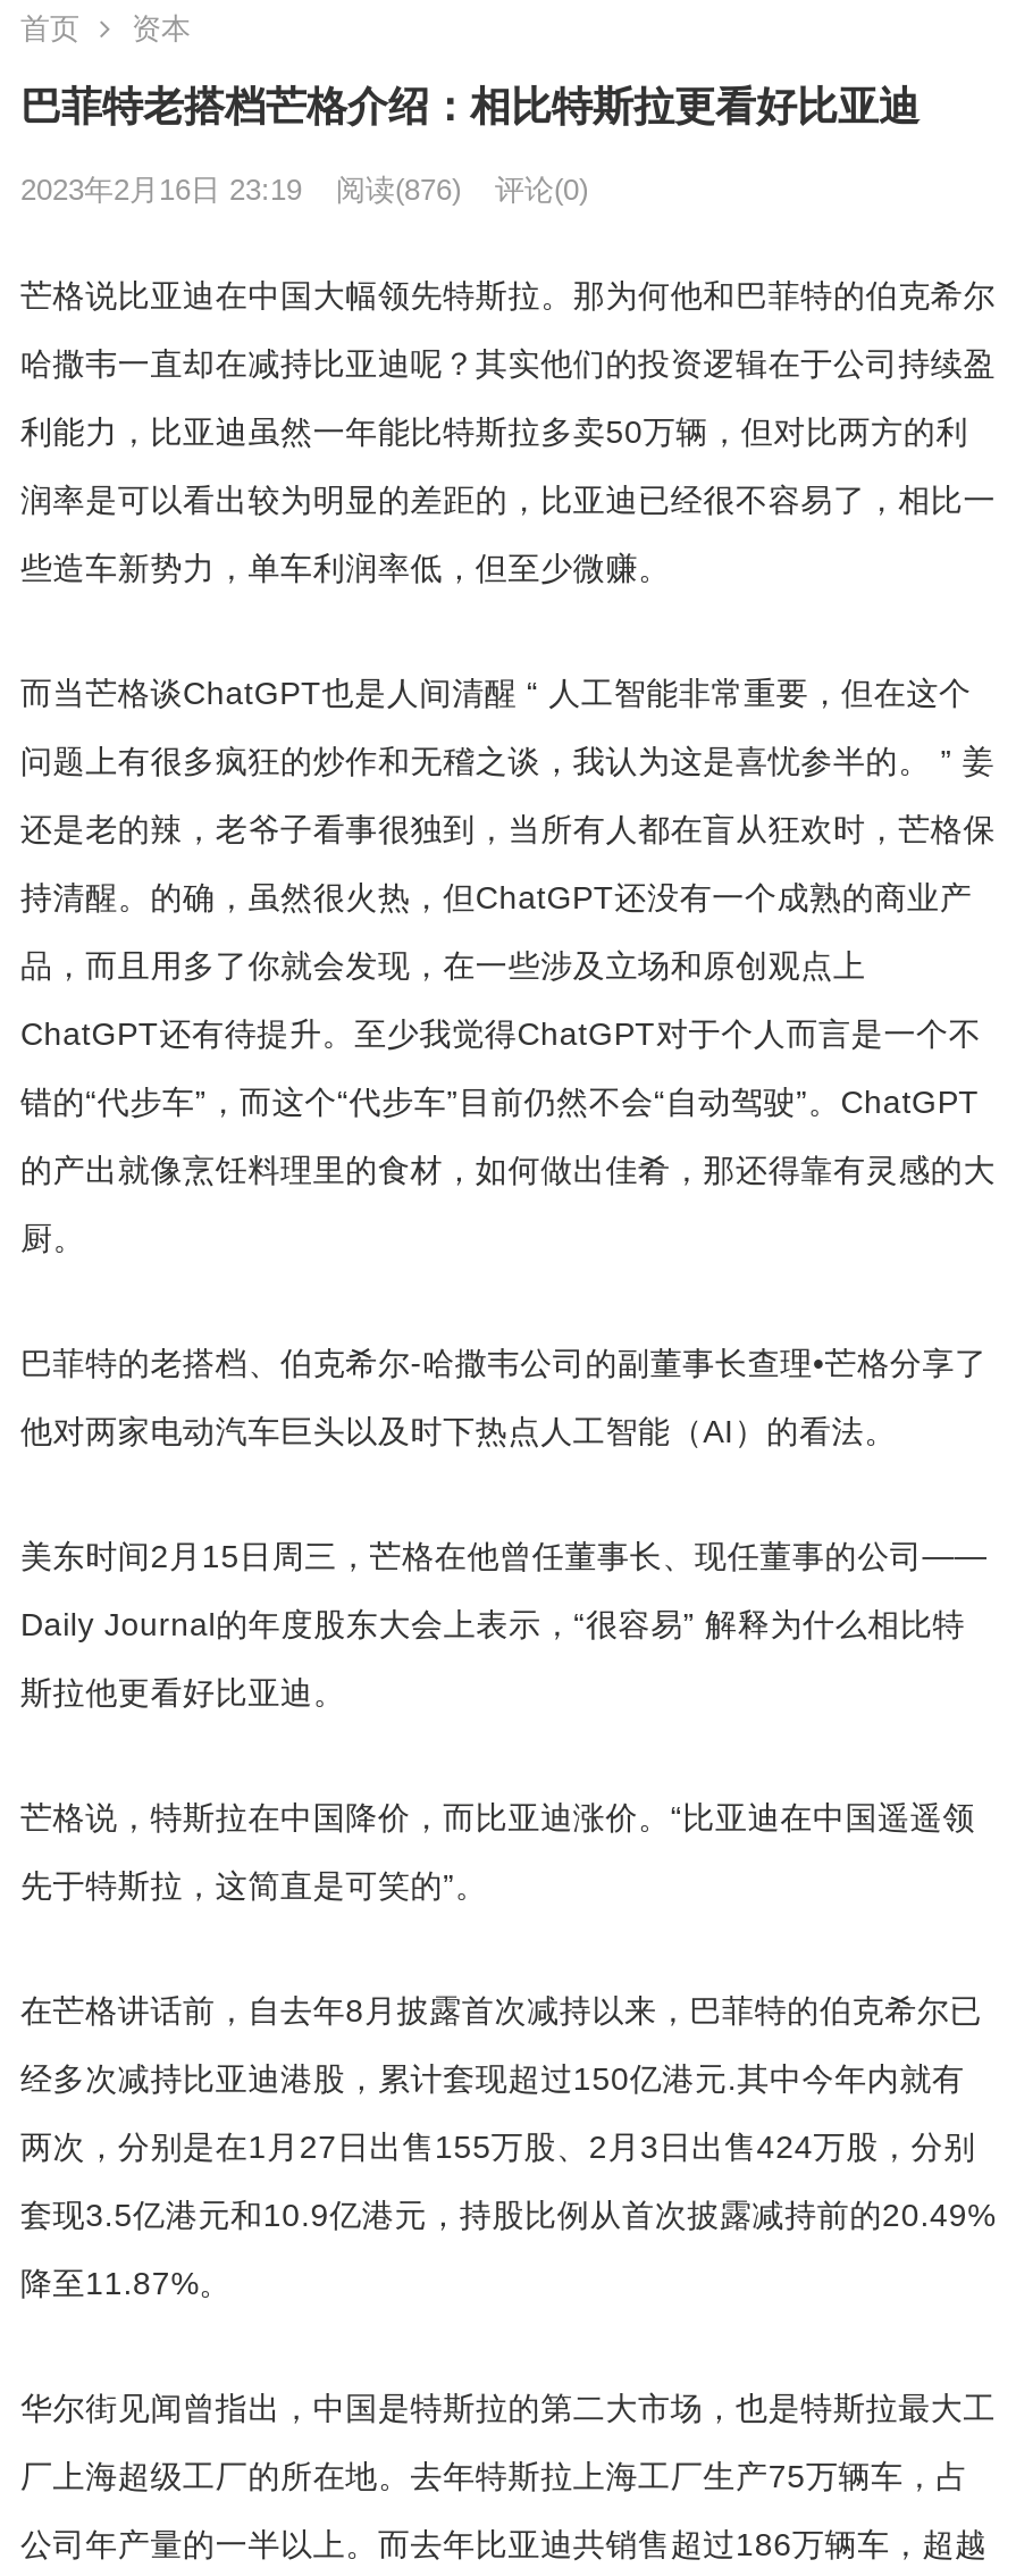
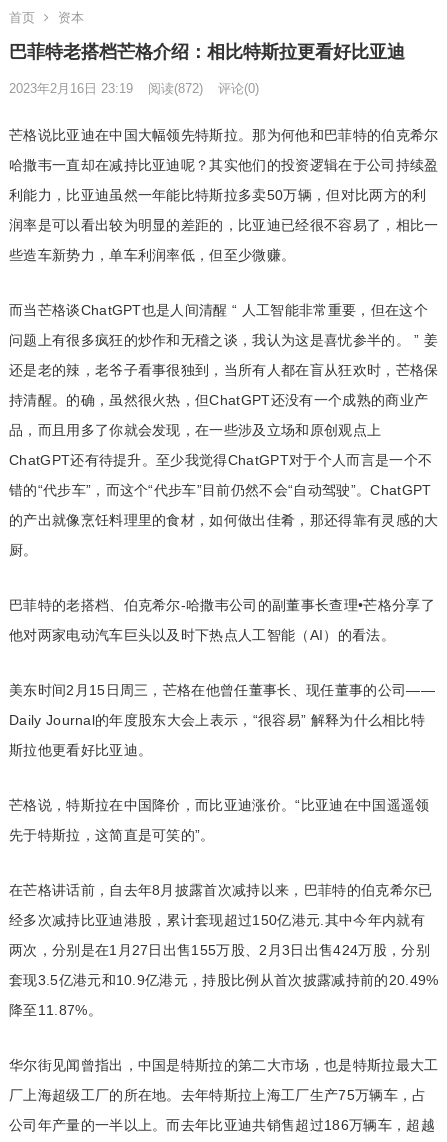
- 2023年2月16日 23:19 阅读(876) 评论(0)
+ 2023年2月16日 23:19 阅读(872) 评论(0)
